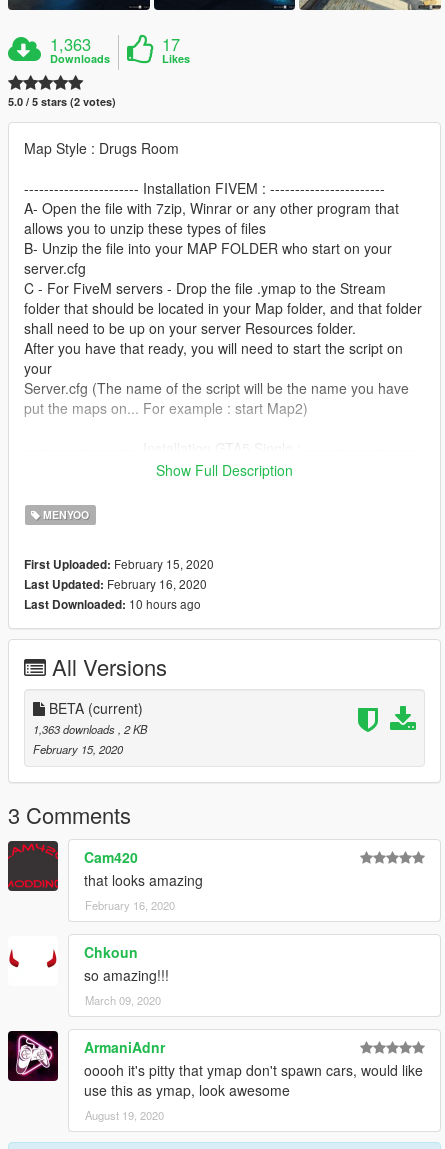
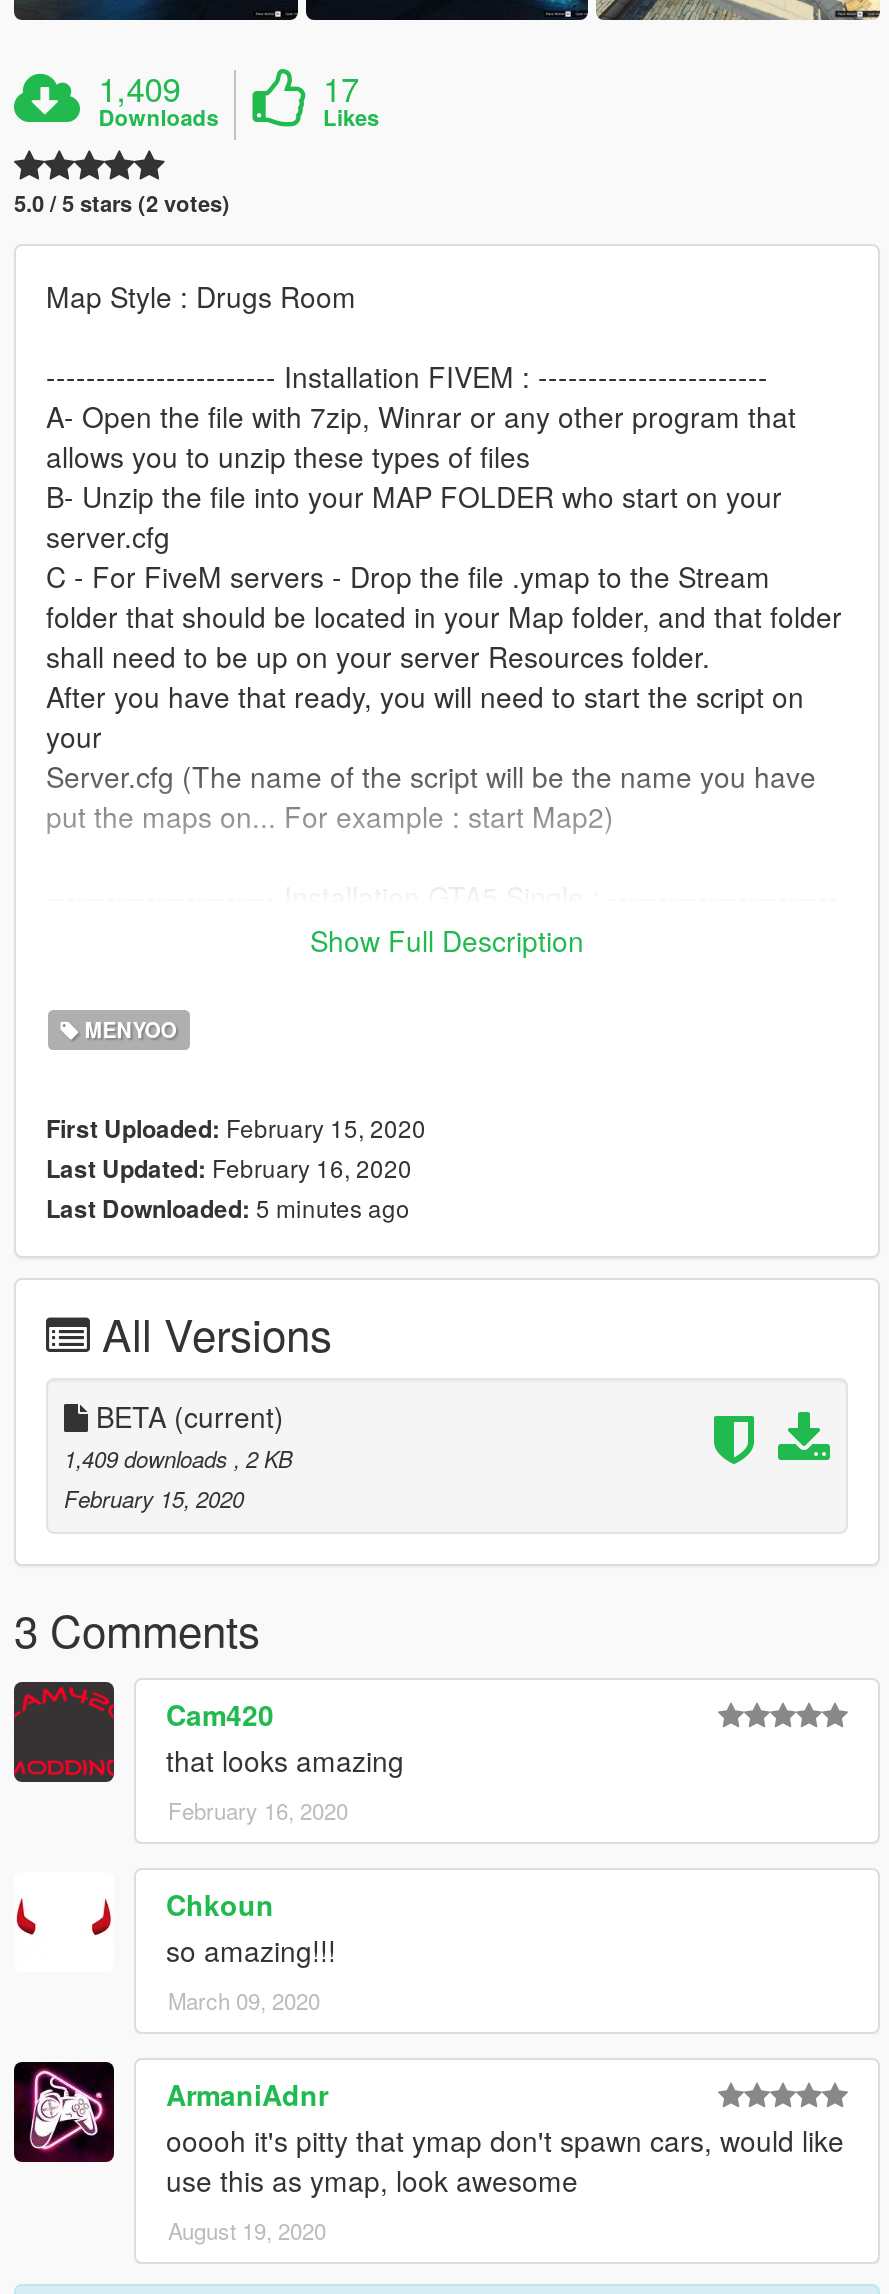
- 1,363
+ 1,409

- Last Downloaded: 10 hours ago
+ Last Downloaded: 5 minutes ago

- 1,363 downloads, 2 KB
+ 1,409 downloads, 2 KB
